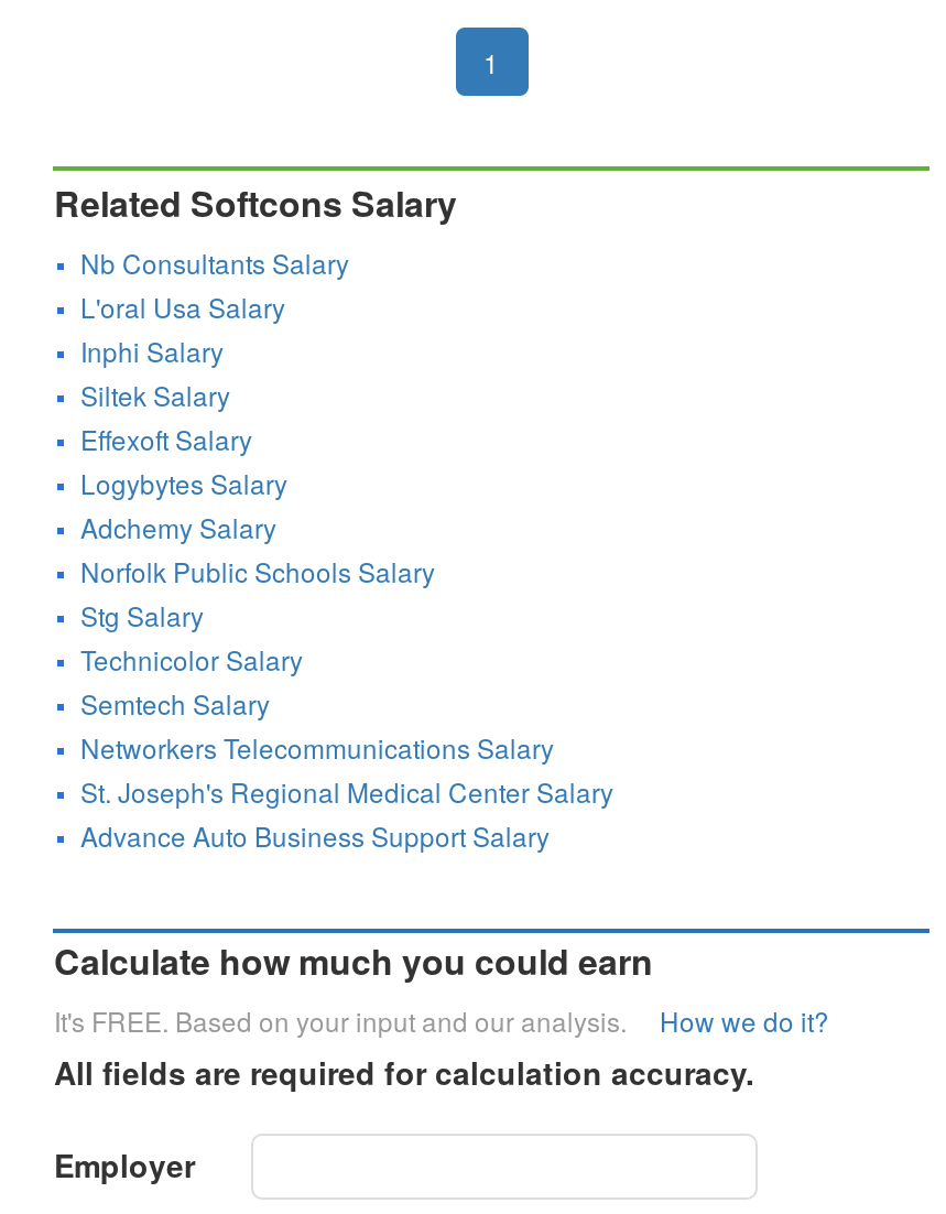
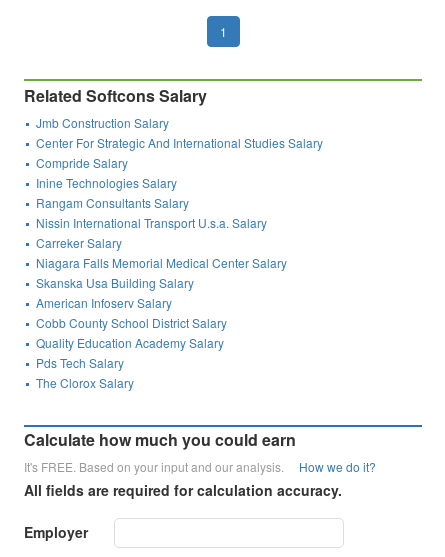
- Nb Consultants Salary
- L'oral Usa Salary
- Inphi Salary
- Siltek Salary
- Effexoft Salary
- Logybytes Salary
- Adchemy Salary
- Norfolk Public Schools Salary
- Stg Salary
- Technicolor Salary
- Semtech Salary
- Networkers Telecommunications Salary
- St. Joseph's Regional Medical Center Salary
- Advance Auto Business Support Salary
+ Jmb Construction Salary
+ Center For Strategic And International Studies Salary
+ Compride Salary
+ Inine Technologies Salary
+ Rangam Consultants Salary
+ Nissin International Transport U.s.a. Salary
+ Carreker Salary
+ Niagara Falls Memorial Medical Center Salary
+ Skanska Usa Building Salary
+ American Infoserv Salary
+ Cobb County School District Salary
+ Quality Education Academy Salary
+ Pds Tech Salary
+ The Clorox Salary
